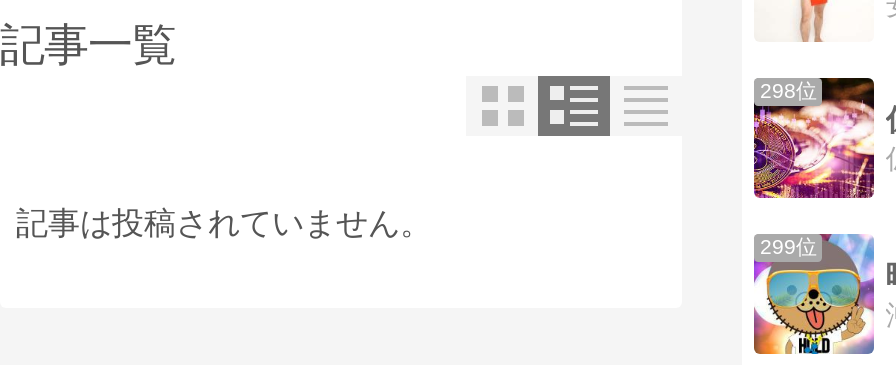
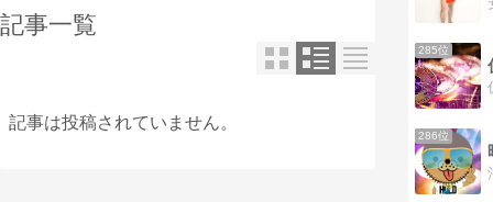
- 298位
+ 285位

- 299位
+ 286位
